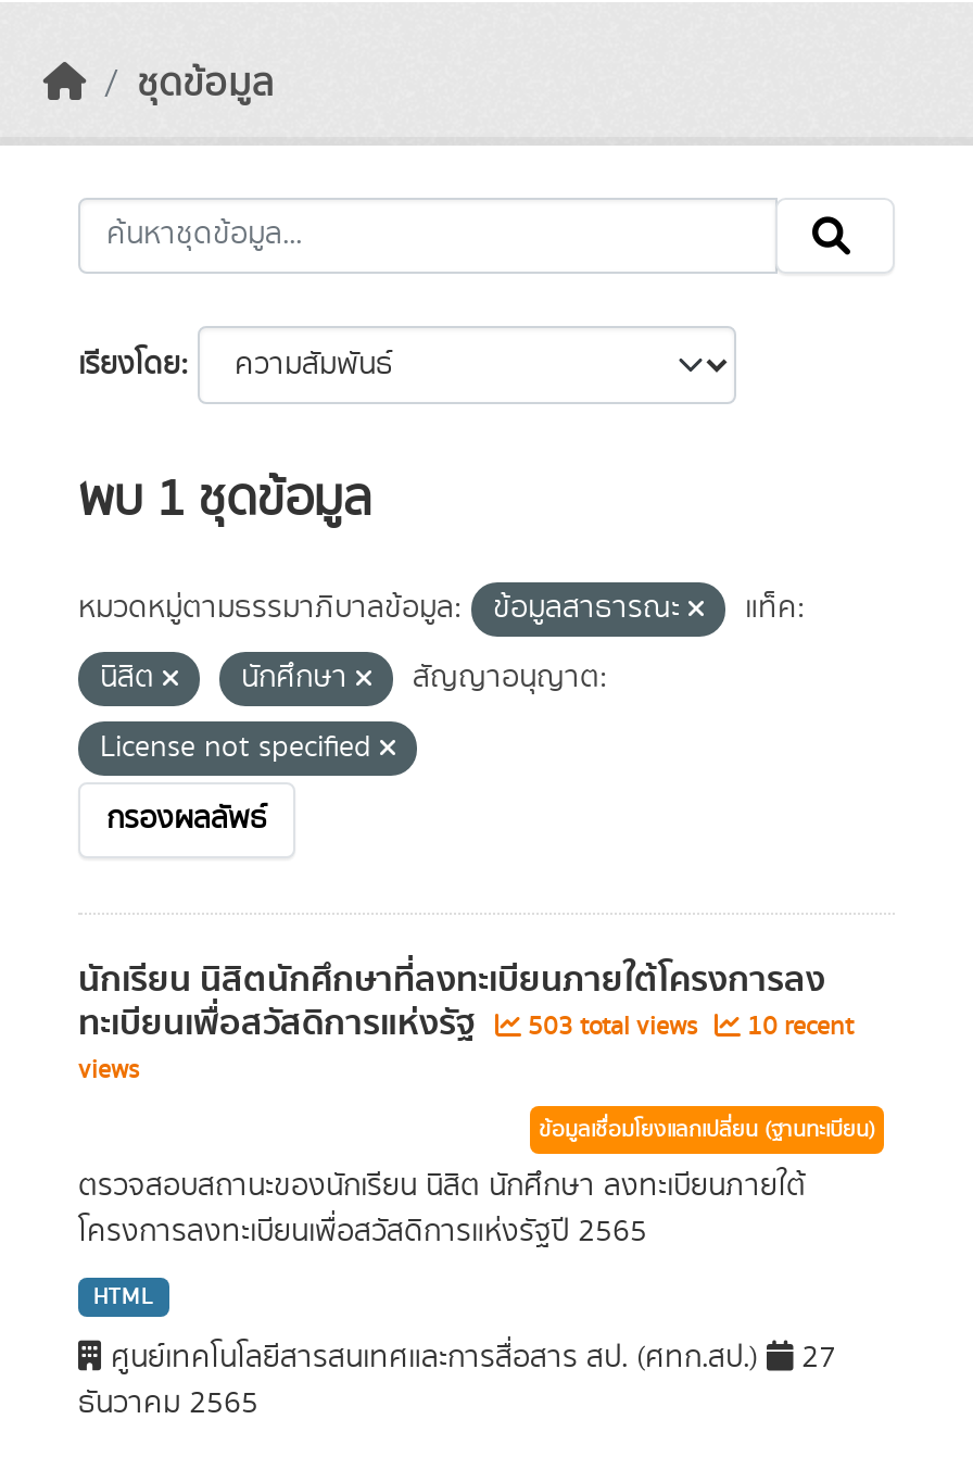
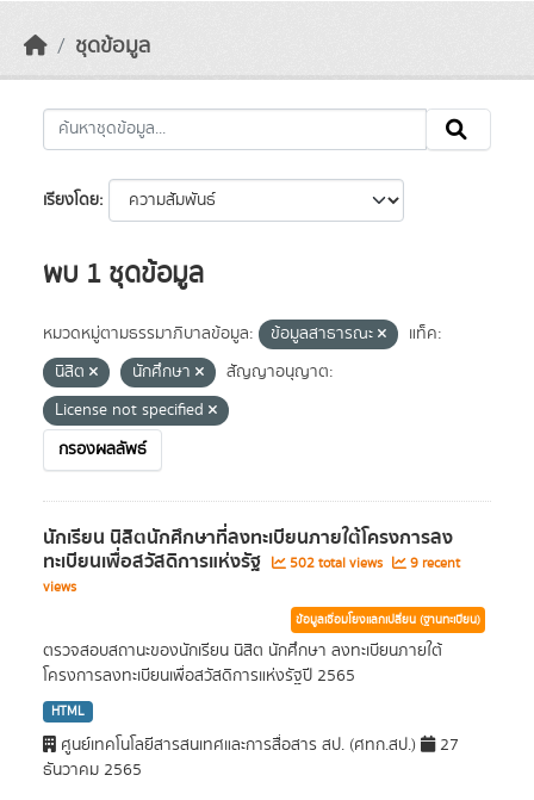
- 503 total views
+ 502 total views

- 10 recent
+ 9 recent
